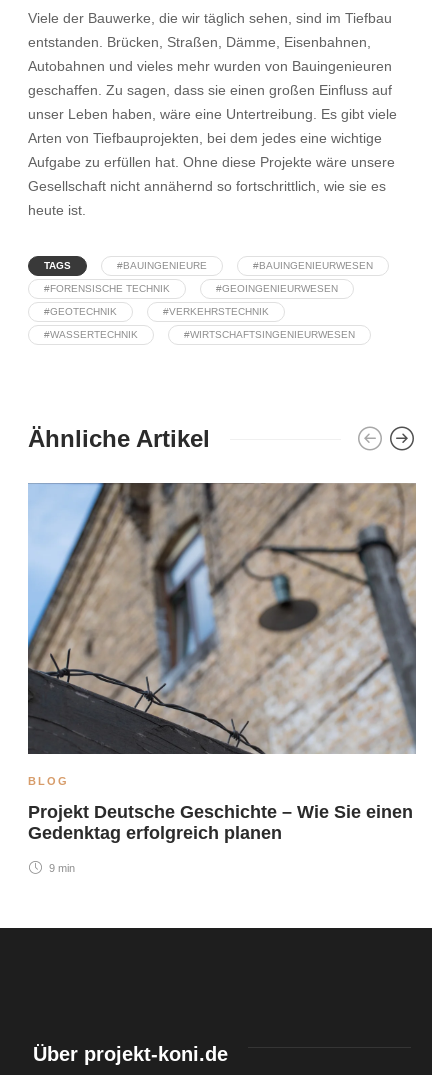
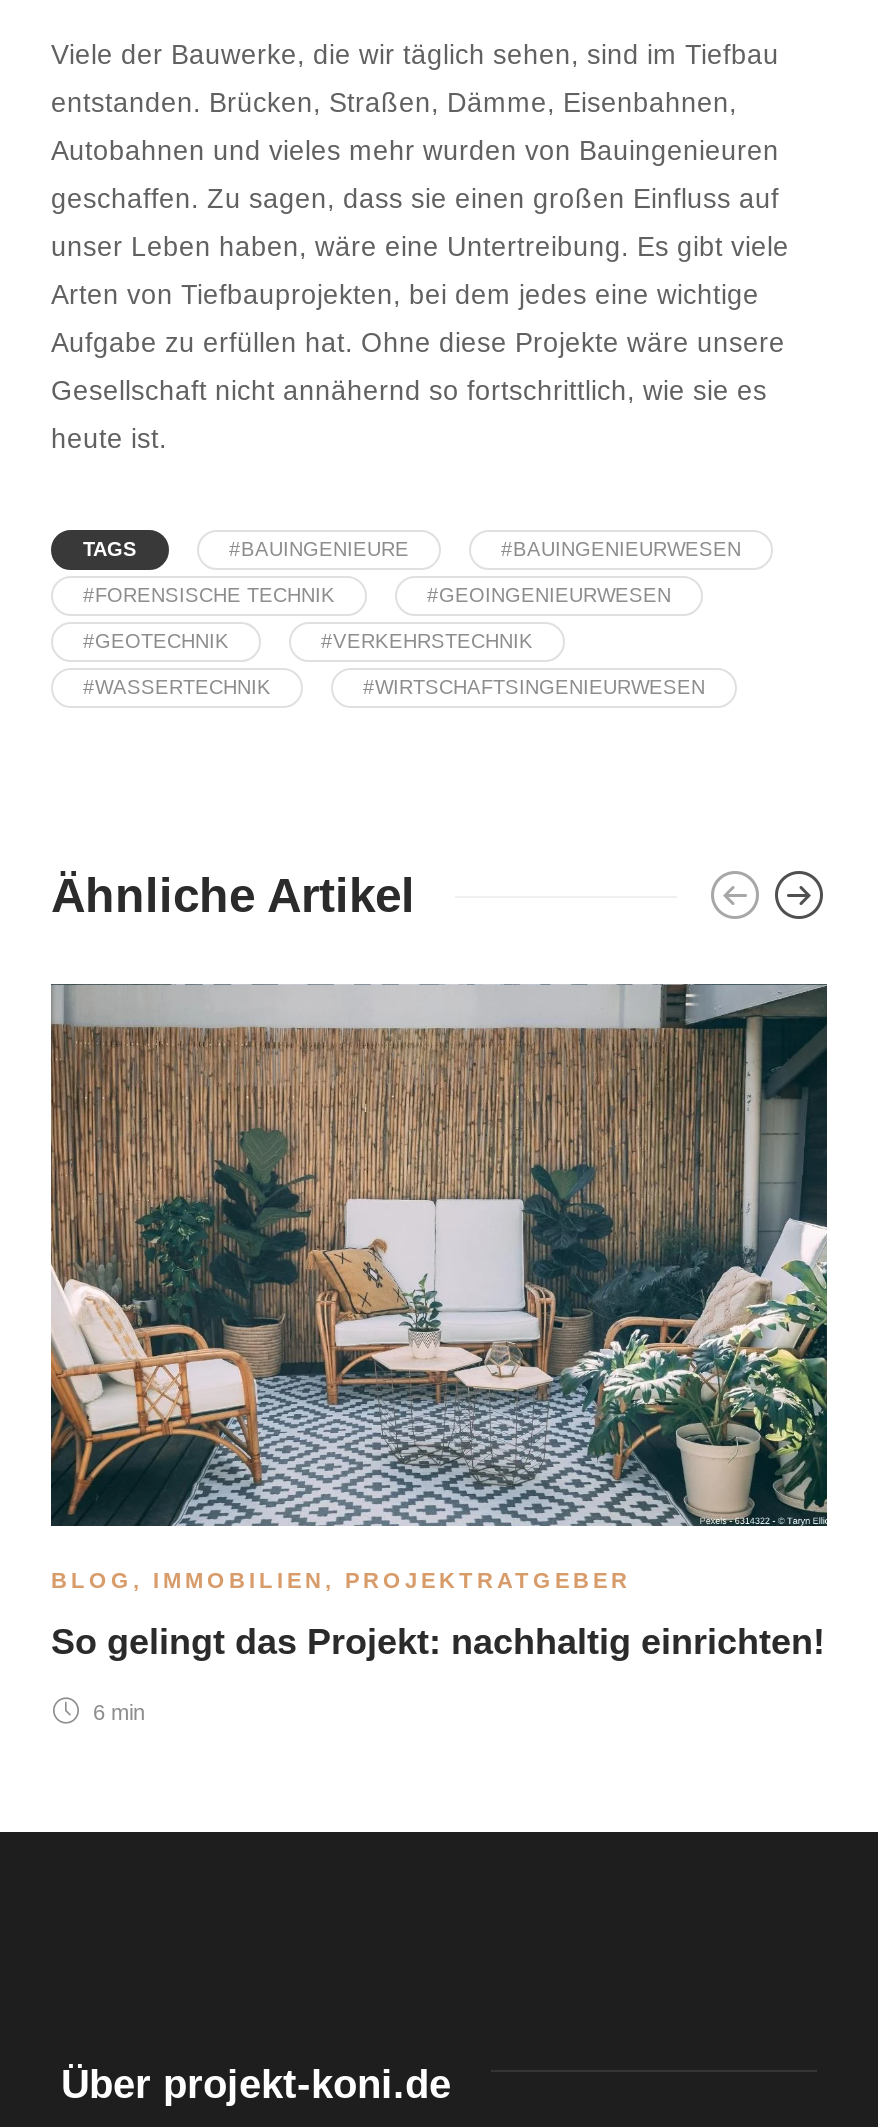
- [image]
- BLOG
+ [image]
+ BLOG, IMMOBILIEN, PROJEKTRATGEBER

- Projekt Deutsche Geschichte – Wie Sie einen
- Gedenktag erfolgreich planen
+ So gelingt das Projekt: nachhaltig einrichten!

- 9 min
+ 6 min
